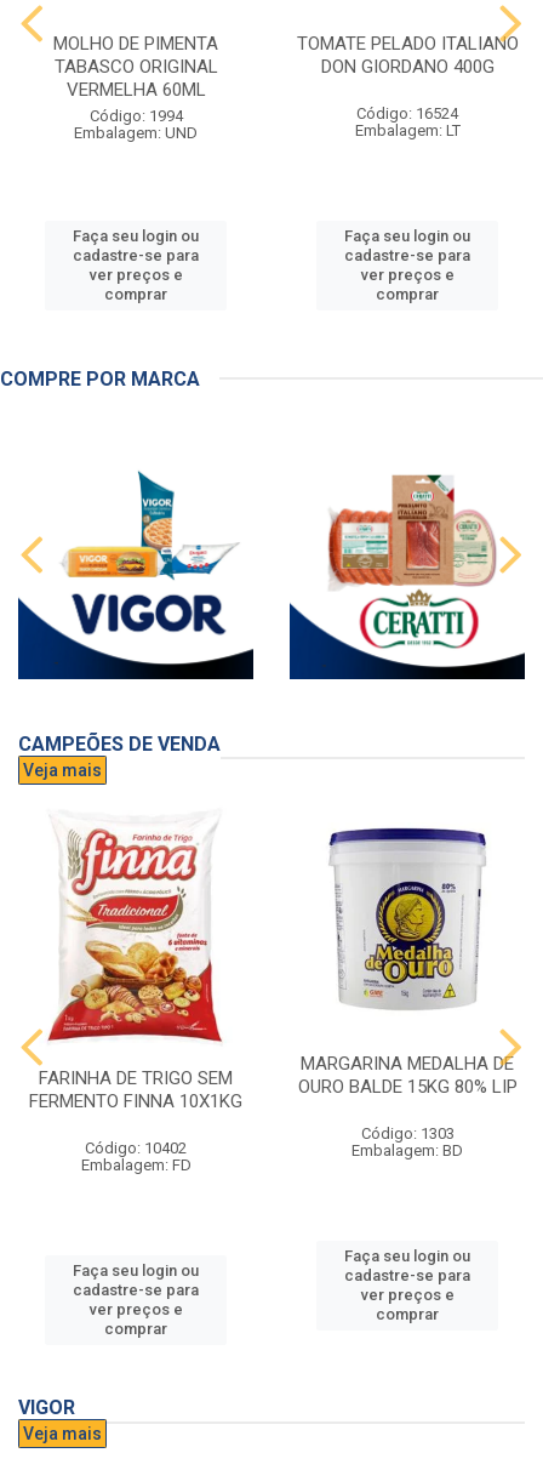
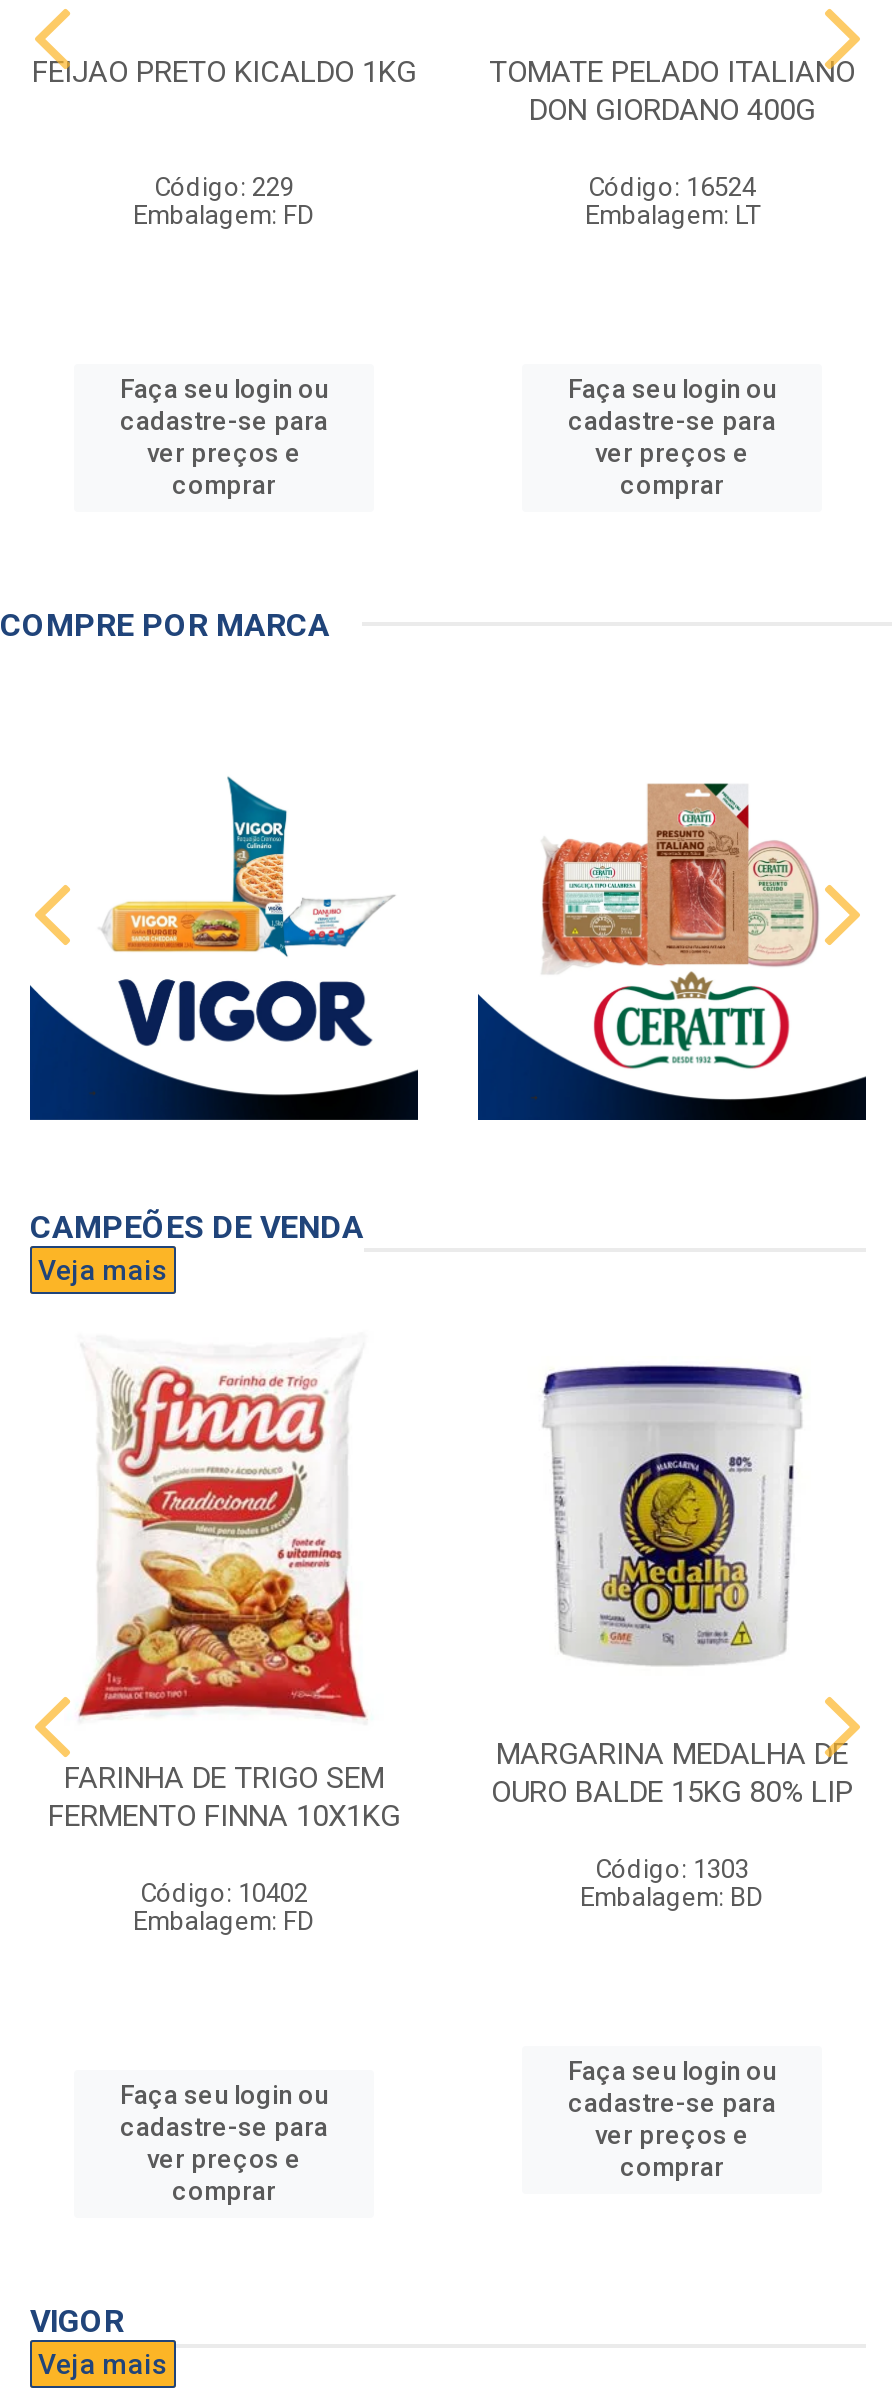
- MOLHO DE PIMENTA
- TABASCO ORIGINAL
- VERMELHA 60ML
- Código: 1994
- Embalagem: UND
+ FEIJAO PRETO KICALDO 1KG
+ Código: 229
+ Embalagem: FD
